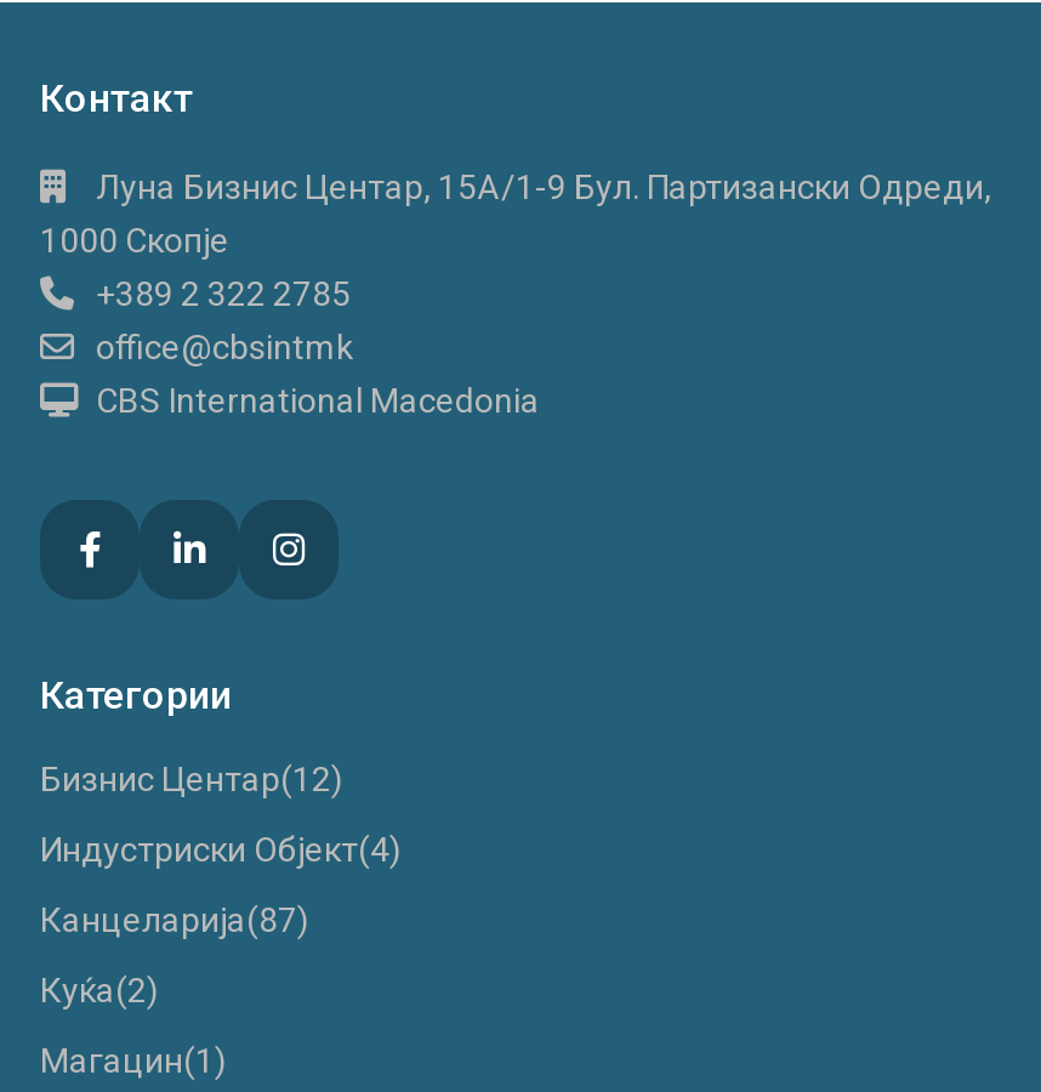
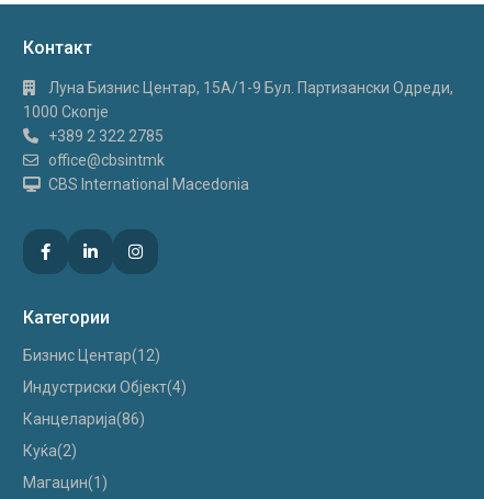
- Канцеларија(87)
+ Канцеларија(86)
